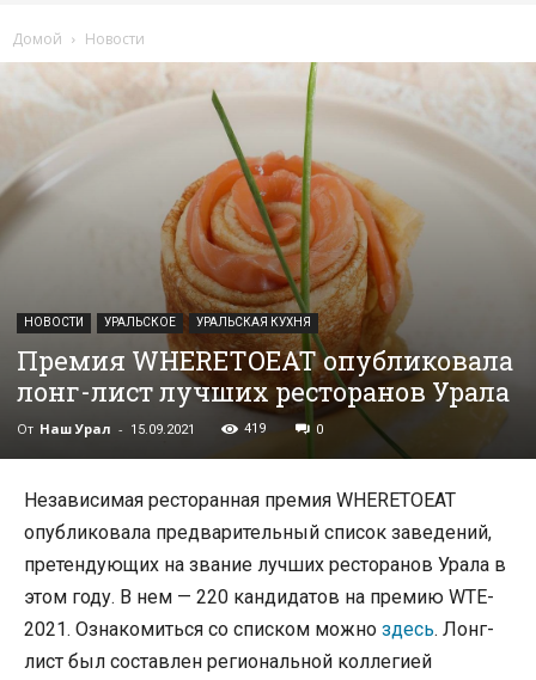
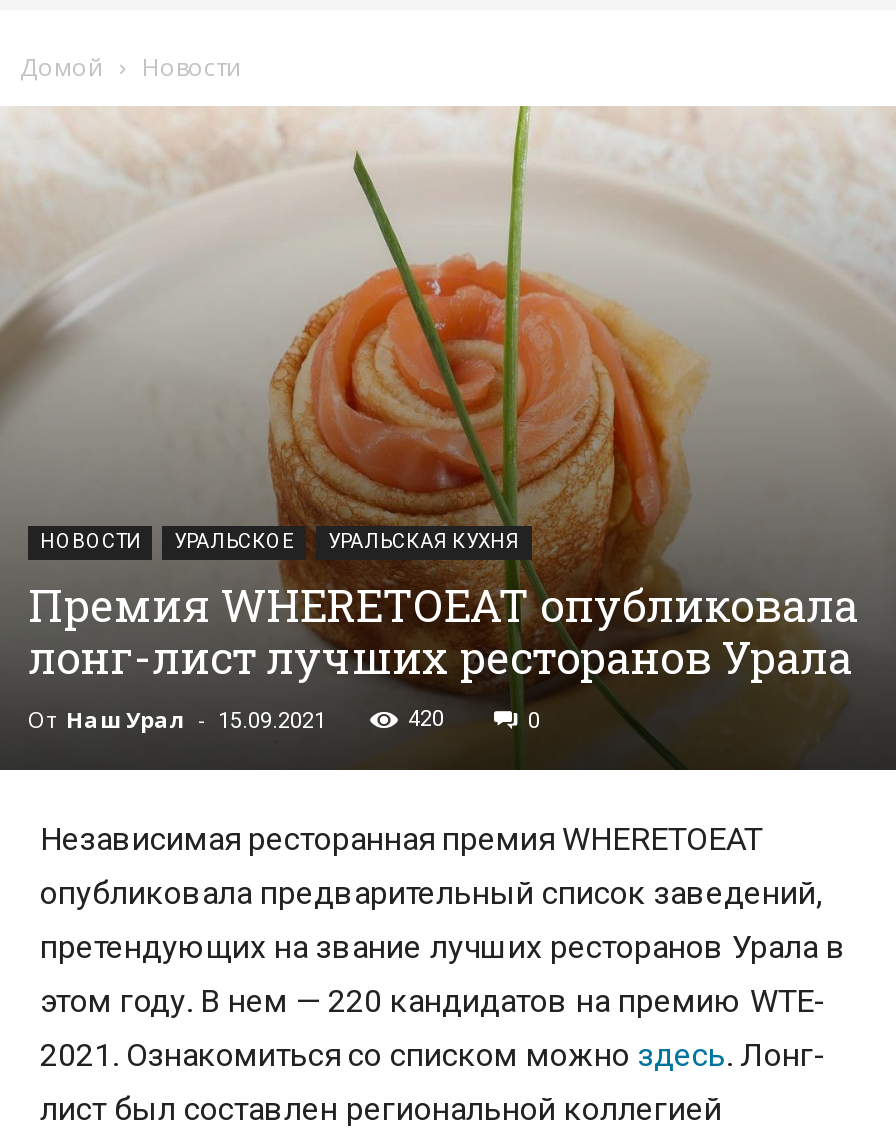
- 419
+ 420
